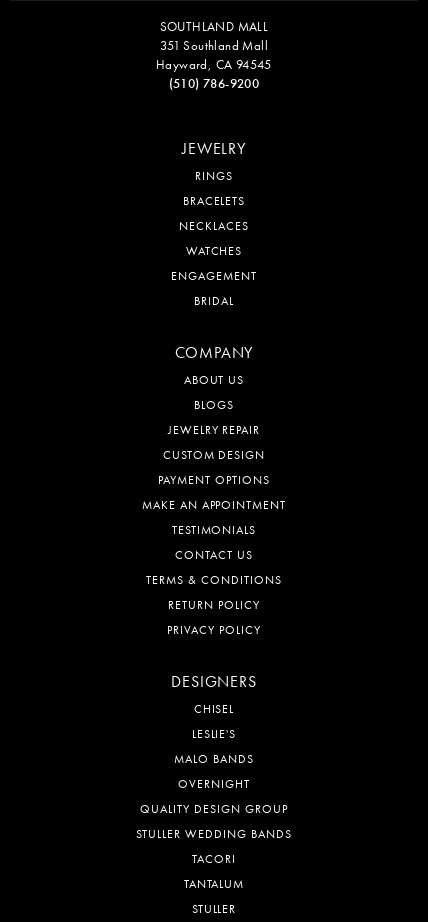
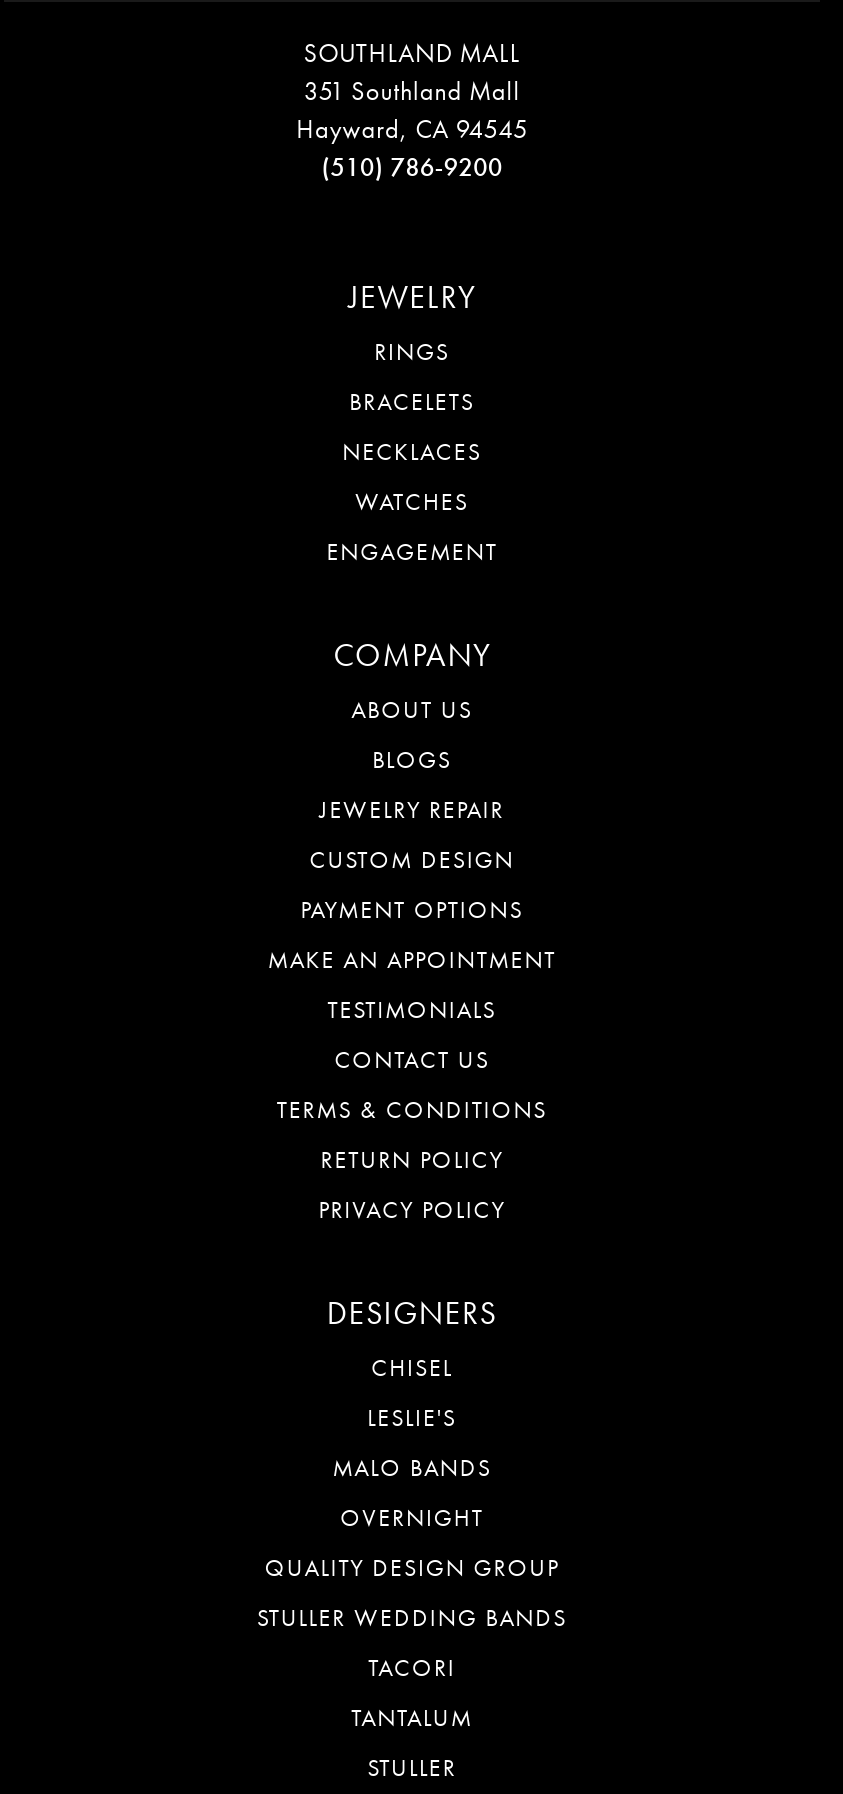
- BRIDAL
